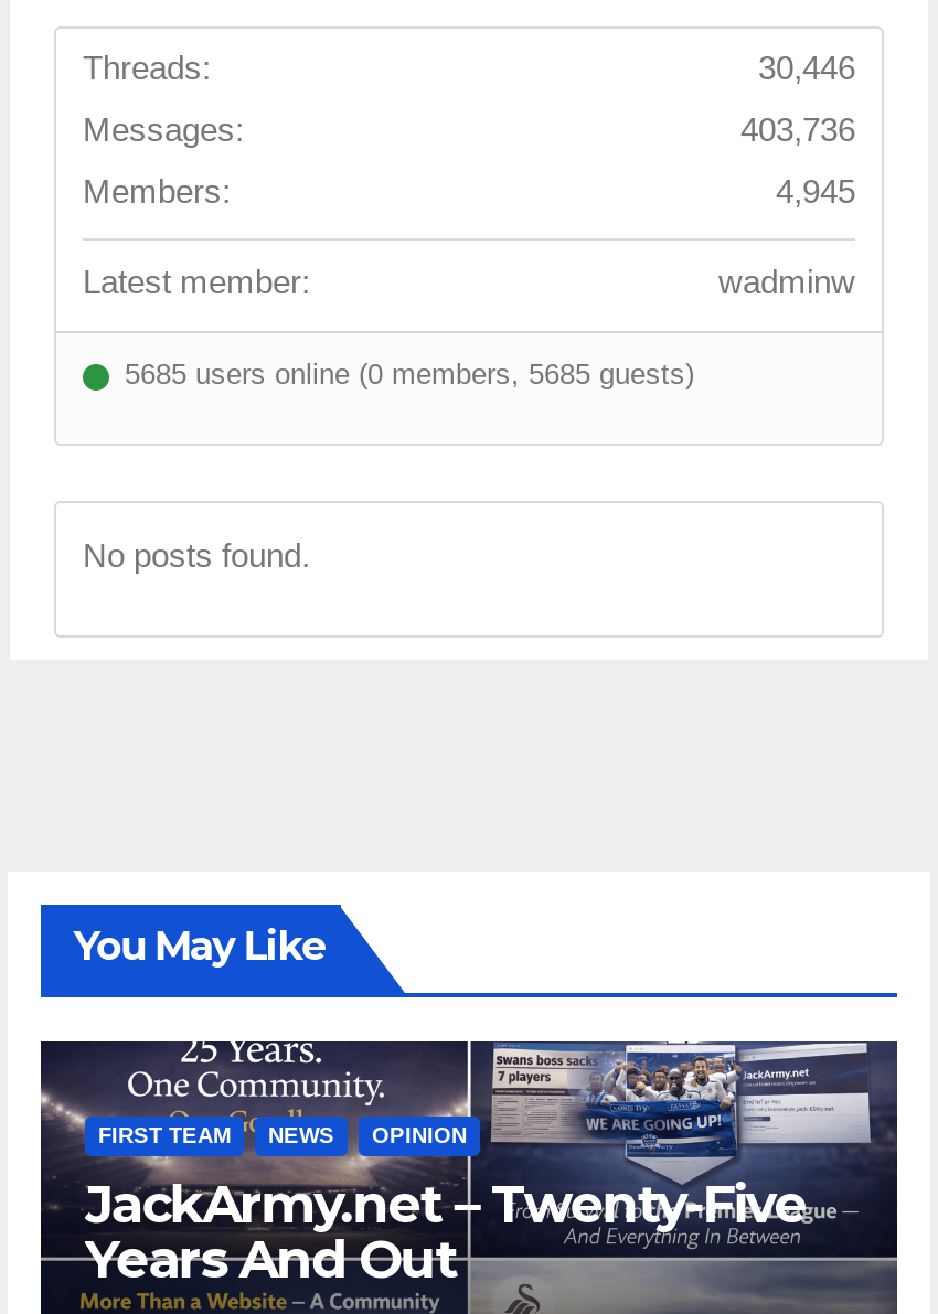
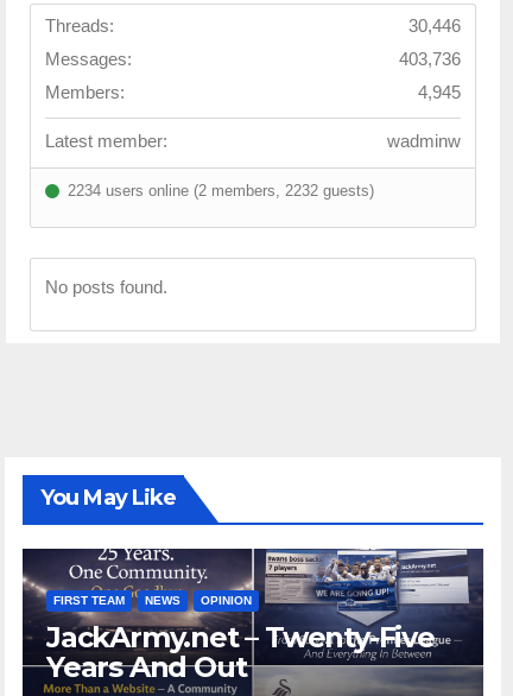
- 5685 users online (0 members, 5685 guests)
+ 2234 users online (2 members, 2232 guests)
